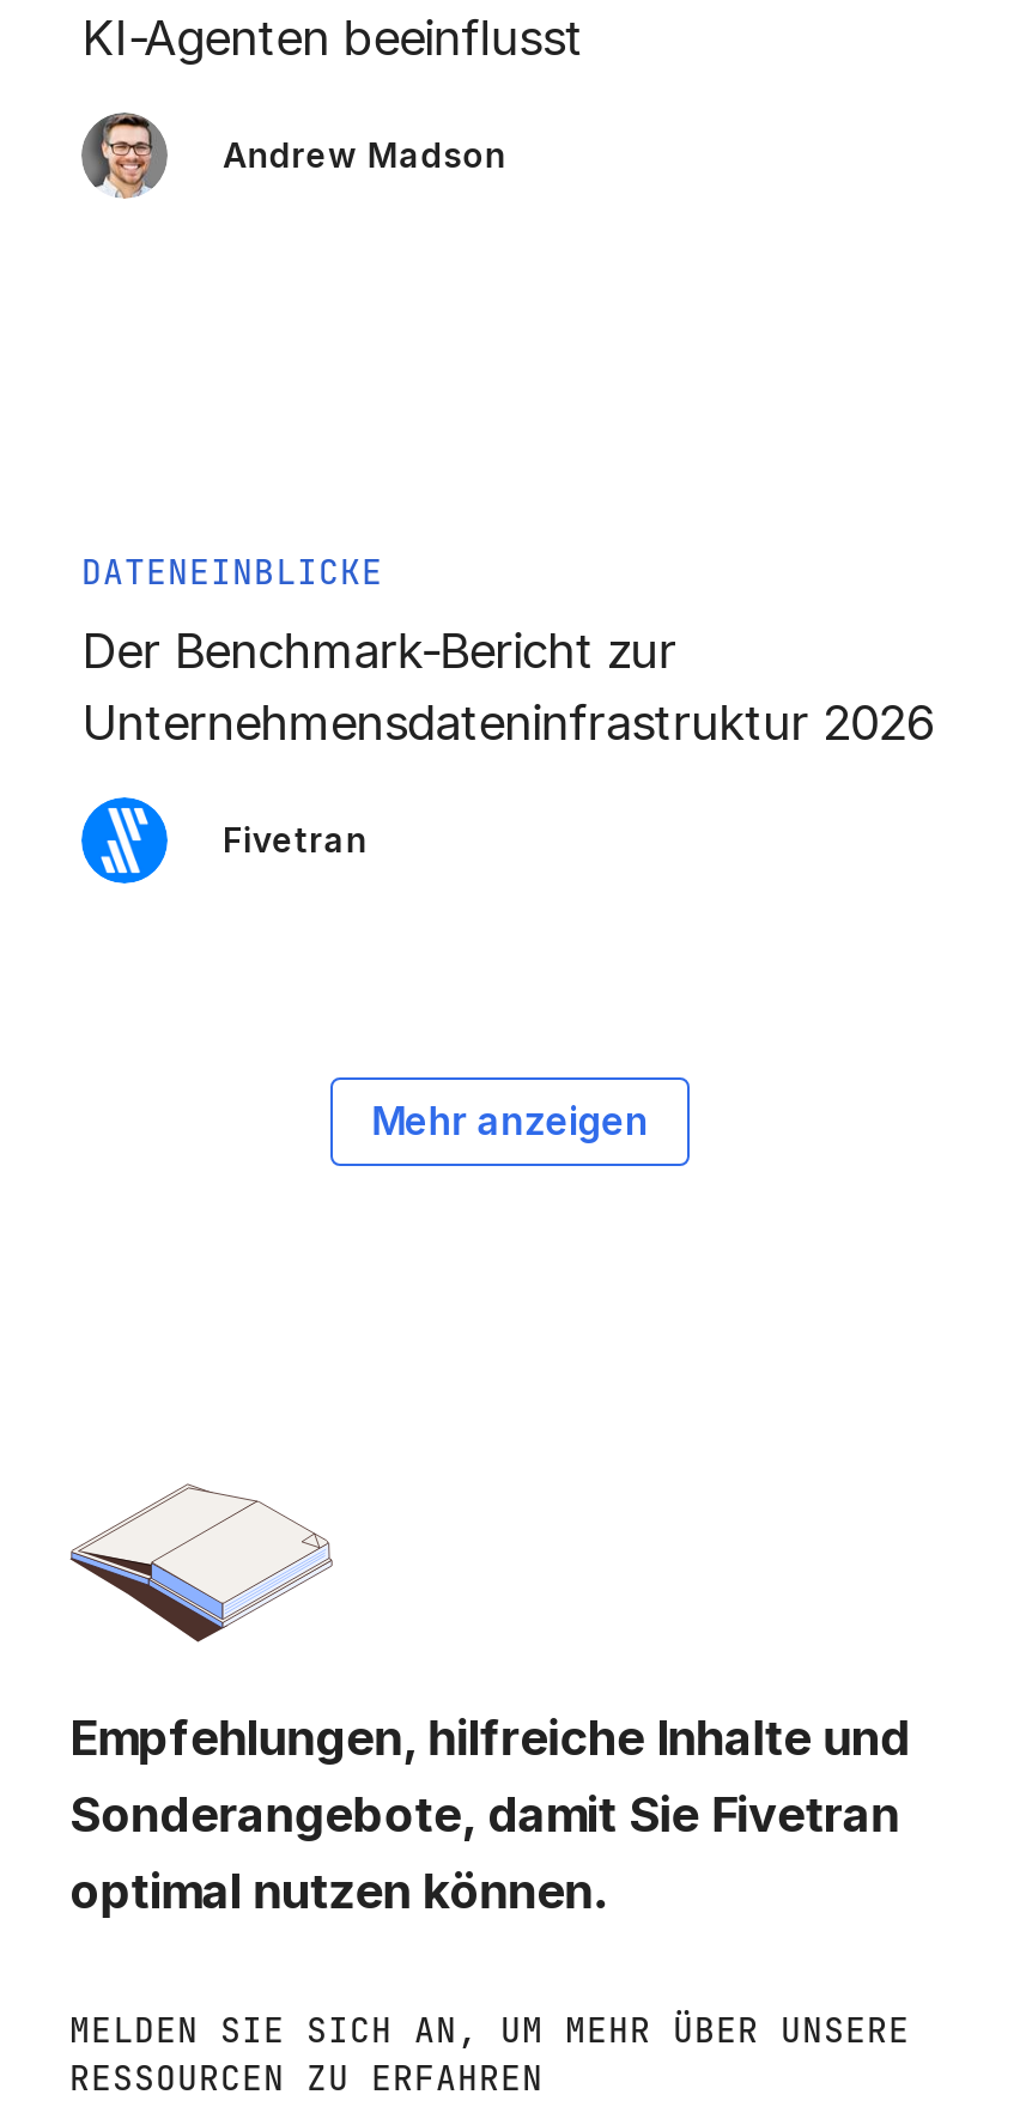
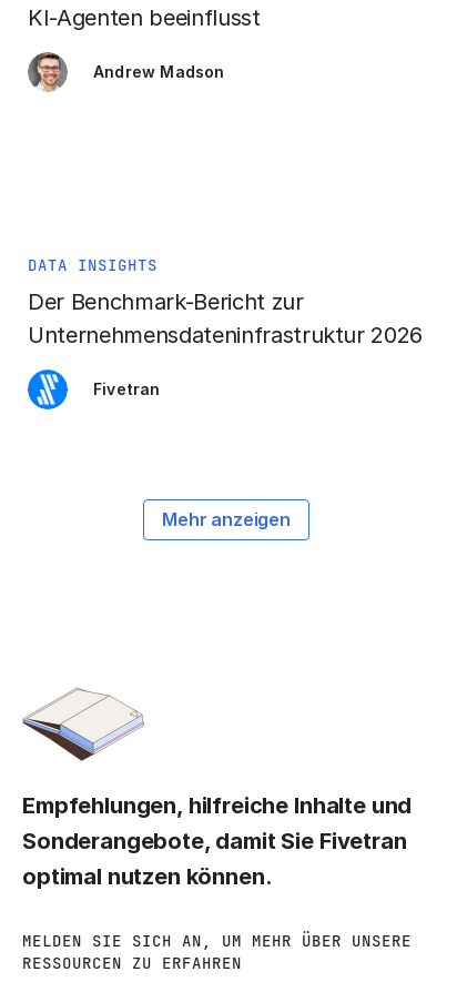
- DATENEINBLICKE
+ DATA INSIGHTS
